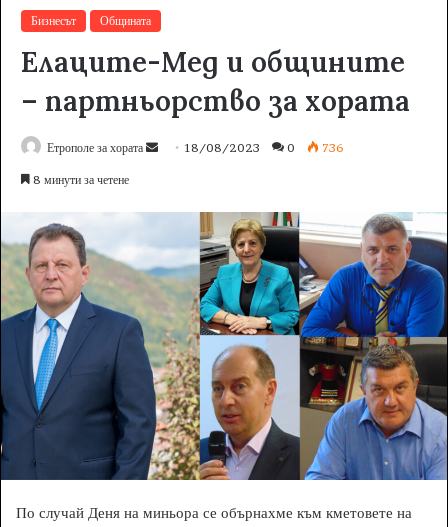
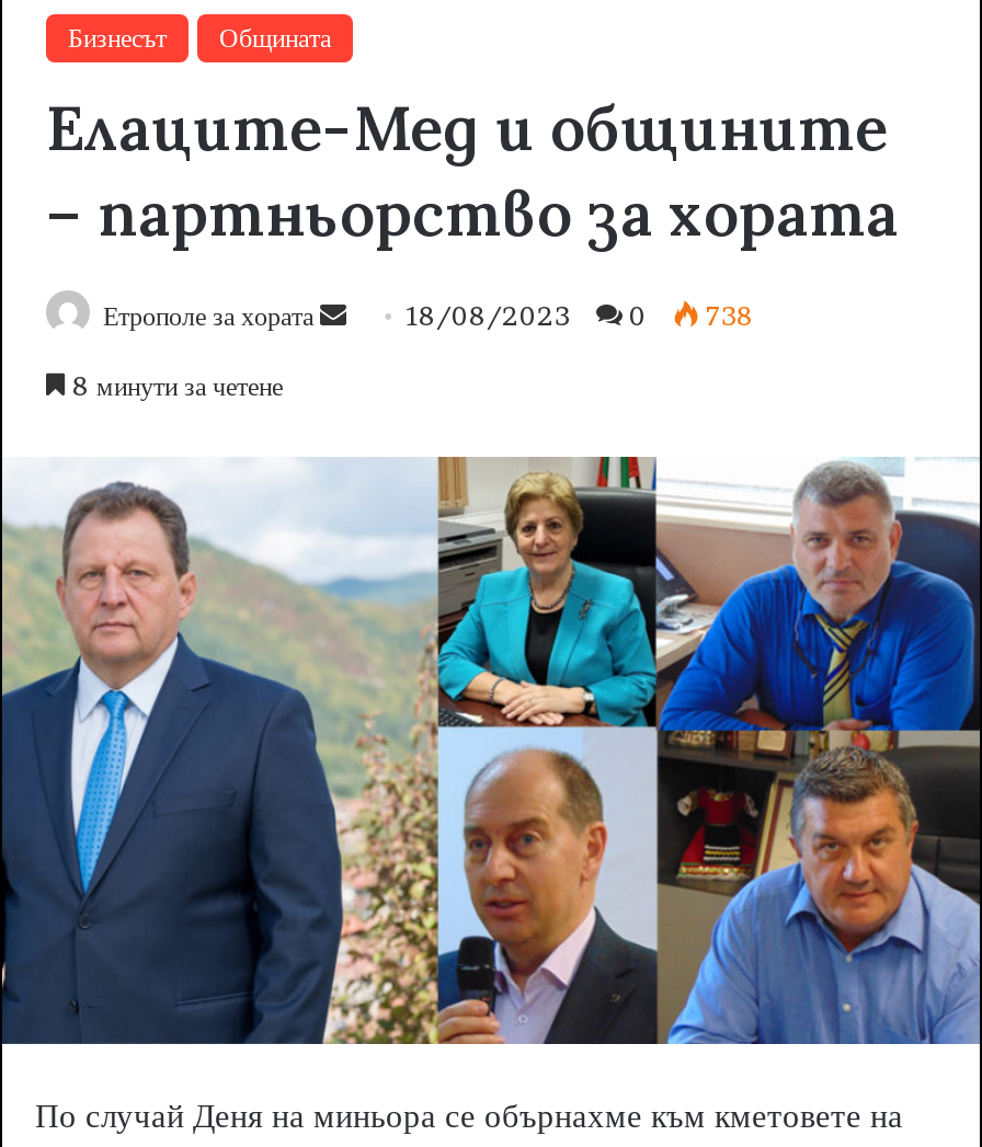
- 736
+ 738
